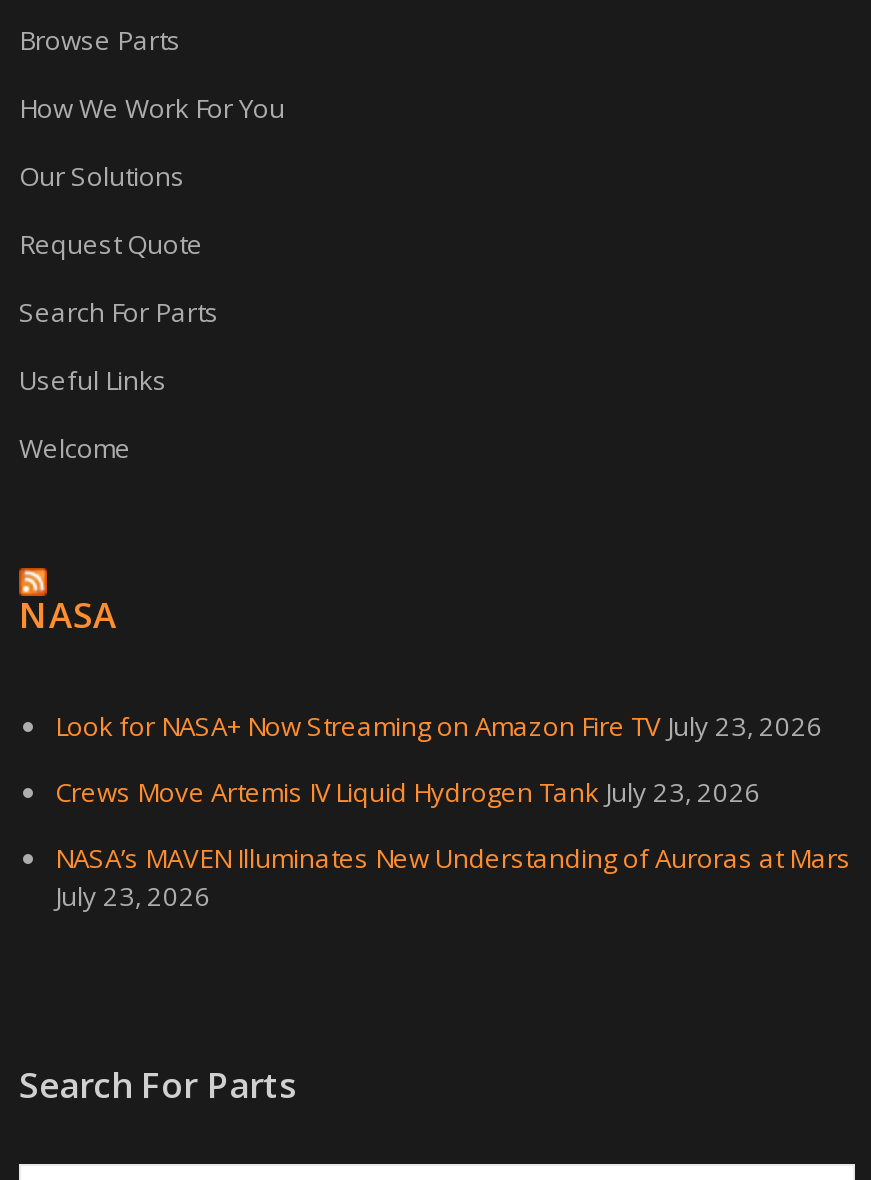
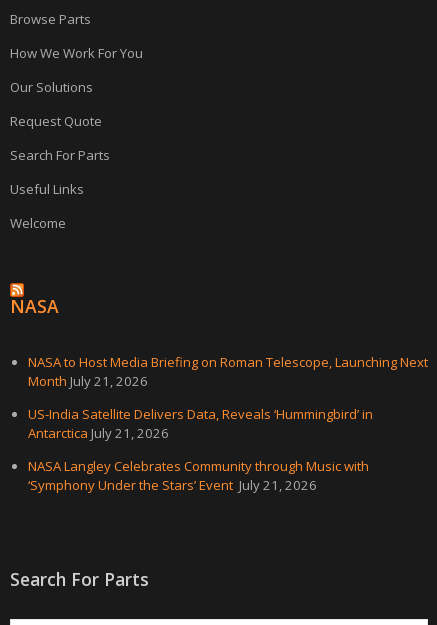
- Look for NASA+ Now Streaming on Amazon Fire TV July 23, 2026
+ NASA to Host Media Briefing on Roman Telescope, Launching Next
+ Month July 21, 2026

- Crews Move Artemis IV Liquid Hydrogen Tank July 23, 2026
+ US-India Satellite Delivers Data, Reveals ‘Hummingbird’ in
+ Antarctica July 21, 2026

- NASA’s MAVEN Illuminates New Understanding of Auroras at Mars
- July 23, 2026
+ NASA Langley Celebrates Community through Music with
+ ‘Symphony Under the Stars’ Event July 21, 2026
